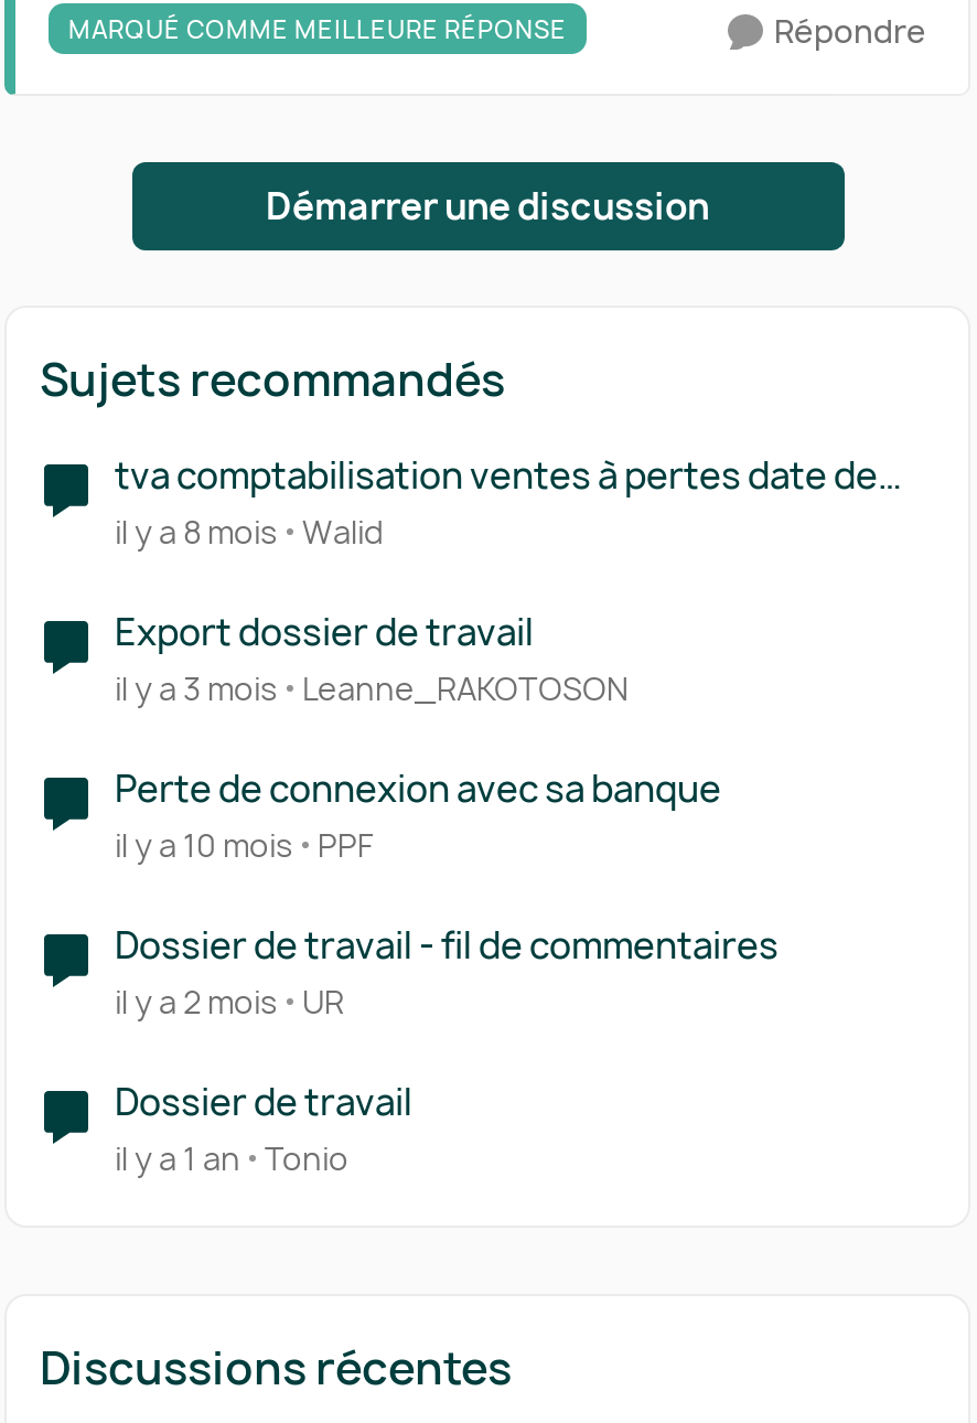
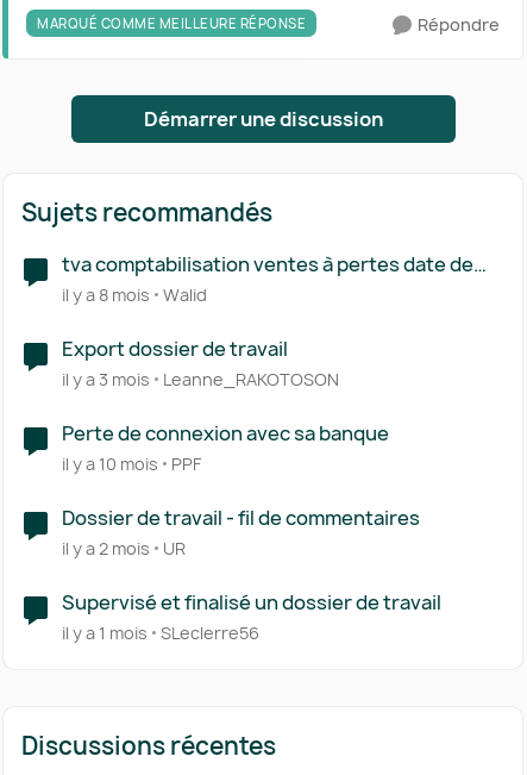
- Dossier de travail
- il y a 1 an Tonio
+ Supervisé et finalisé un dossier de travail
+ il y a 1 mois SLeclerre56
